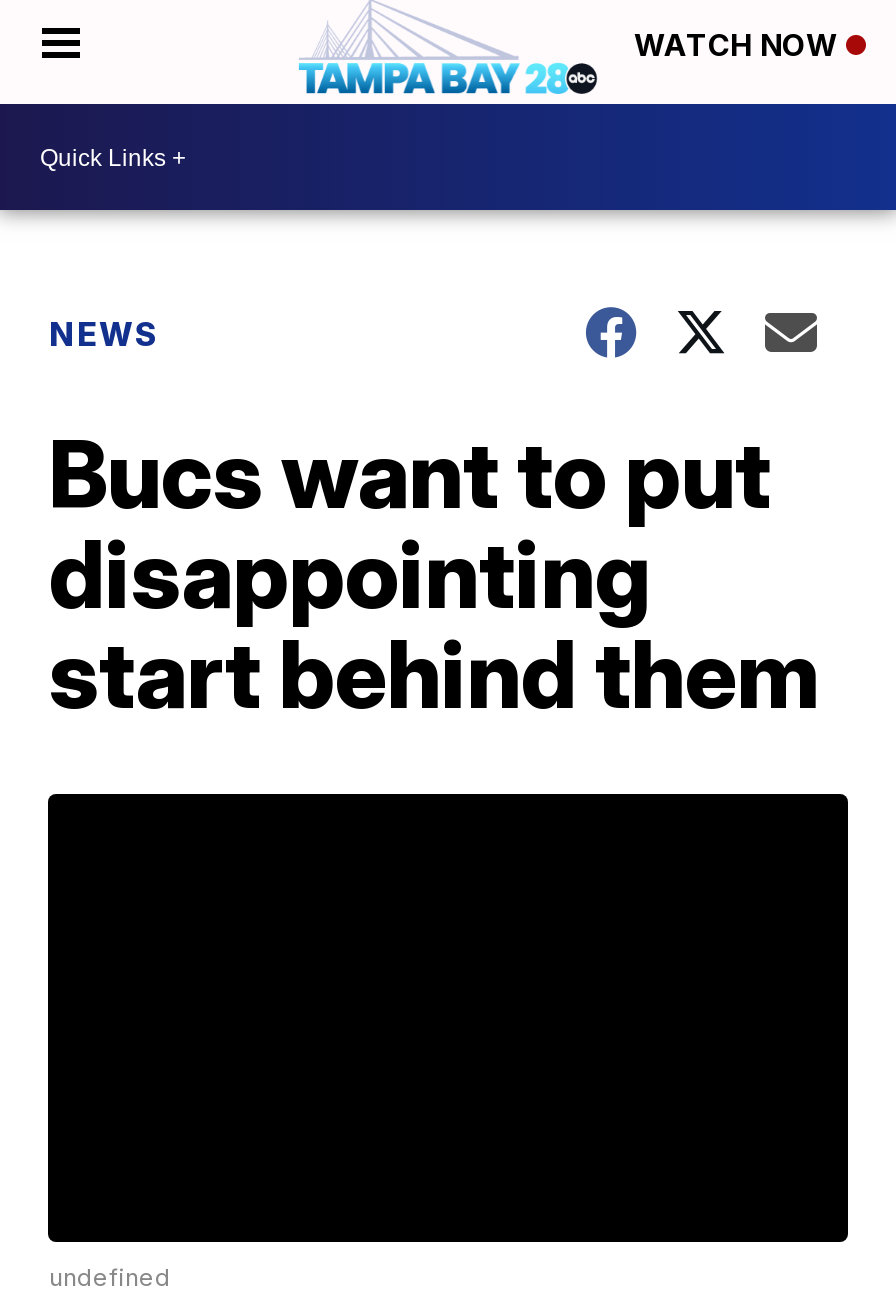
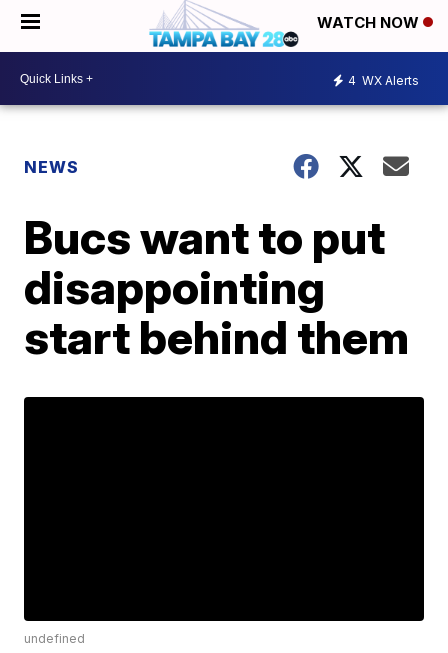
+ 4 WX Alerts
